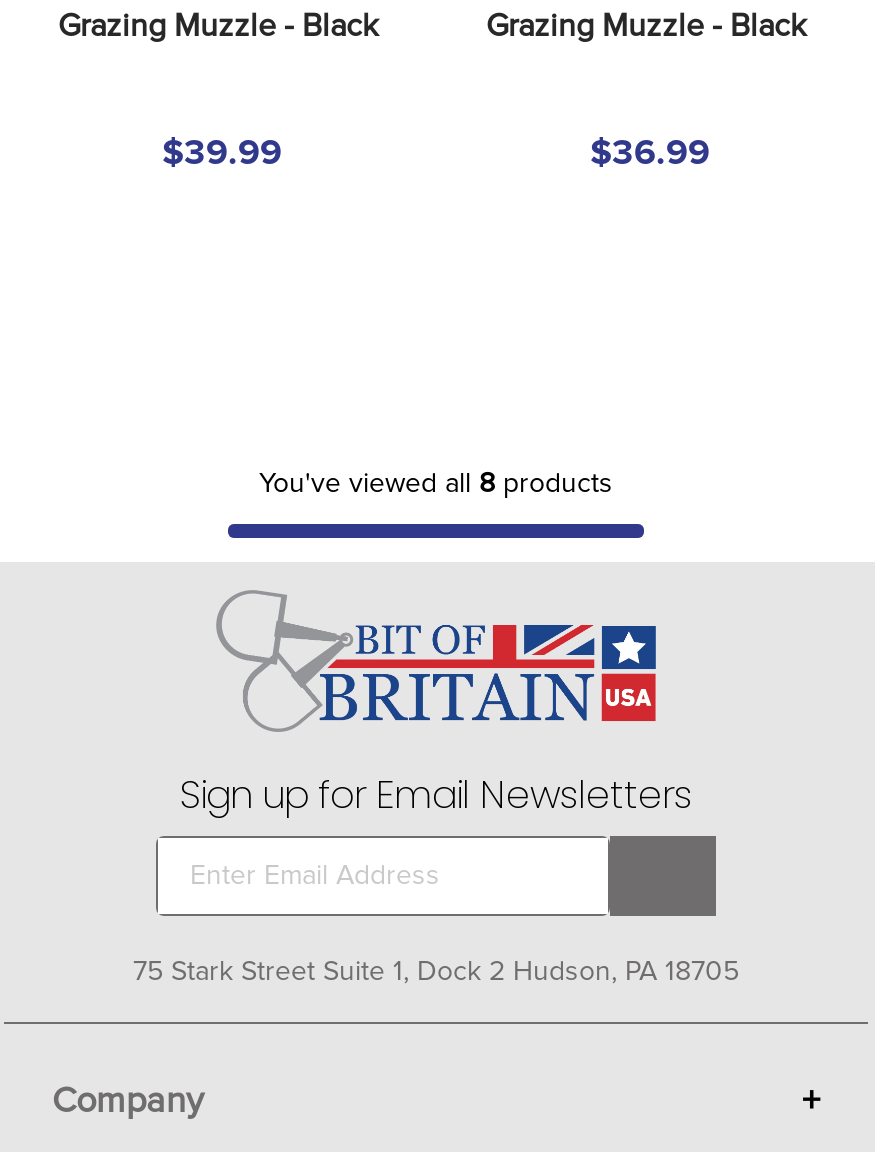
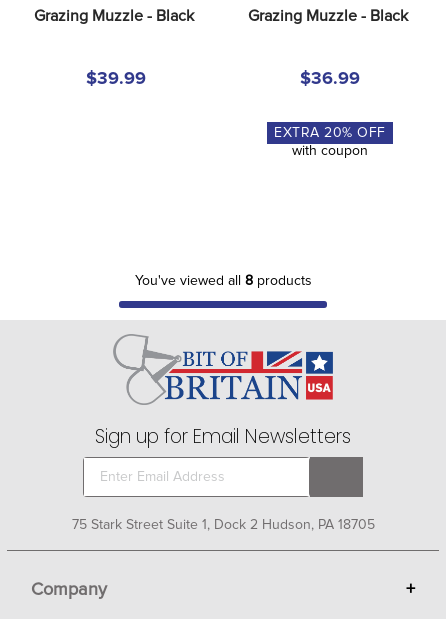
+ EXTRA 20% OFF
+ with coupon
